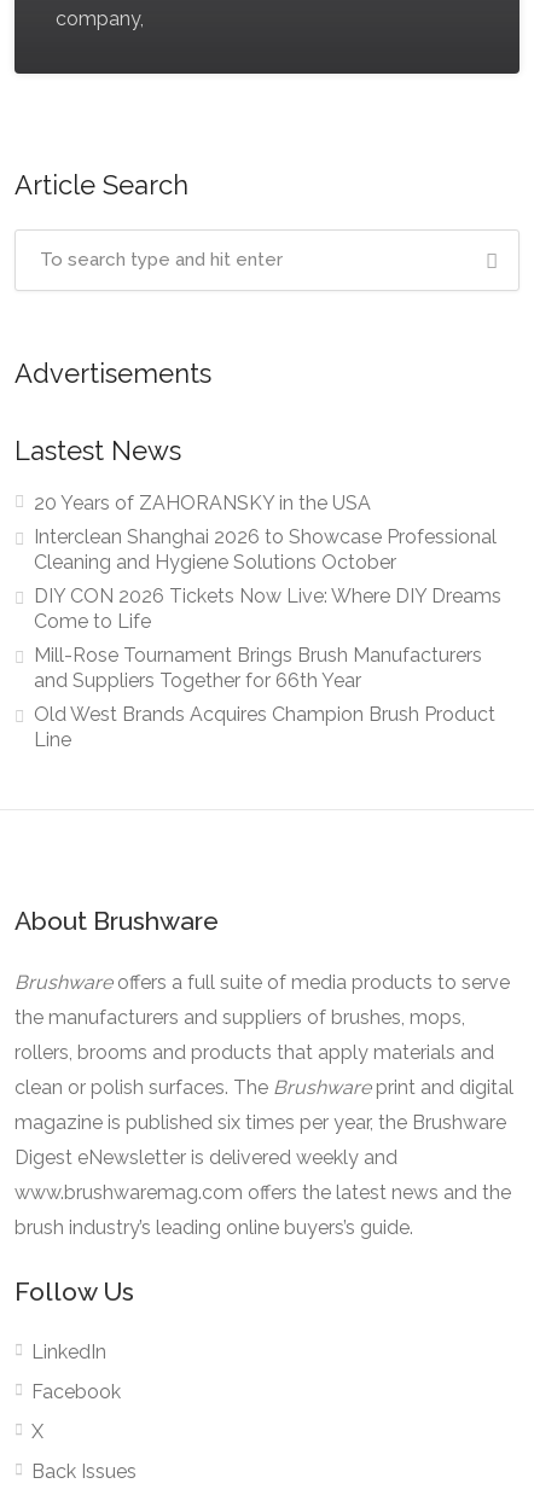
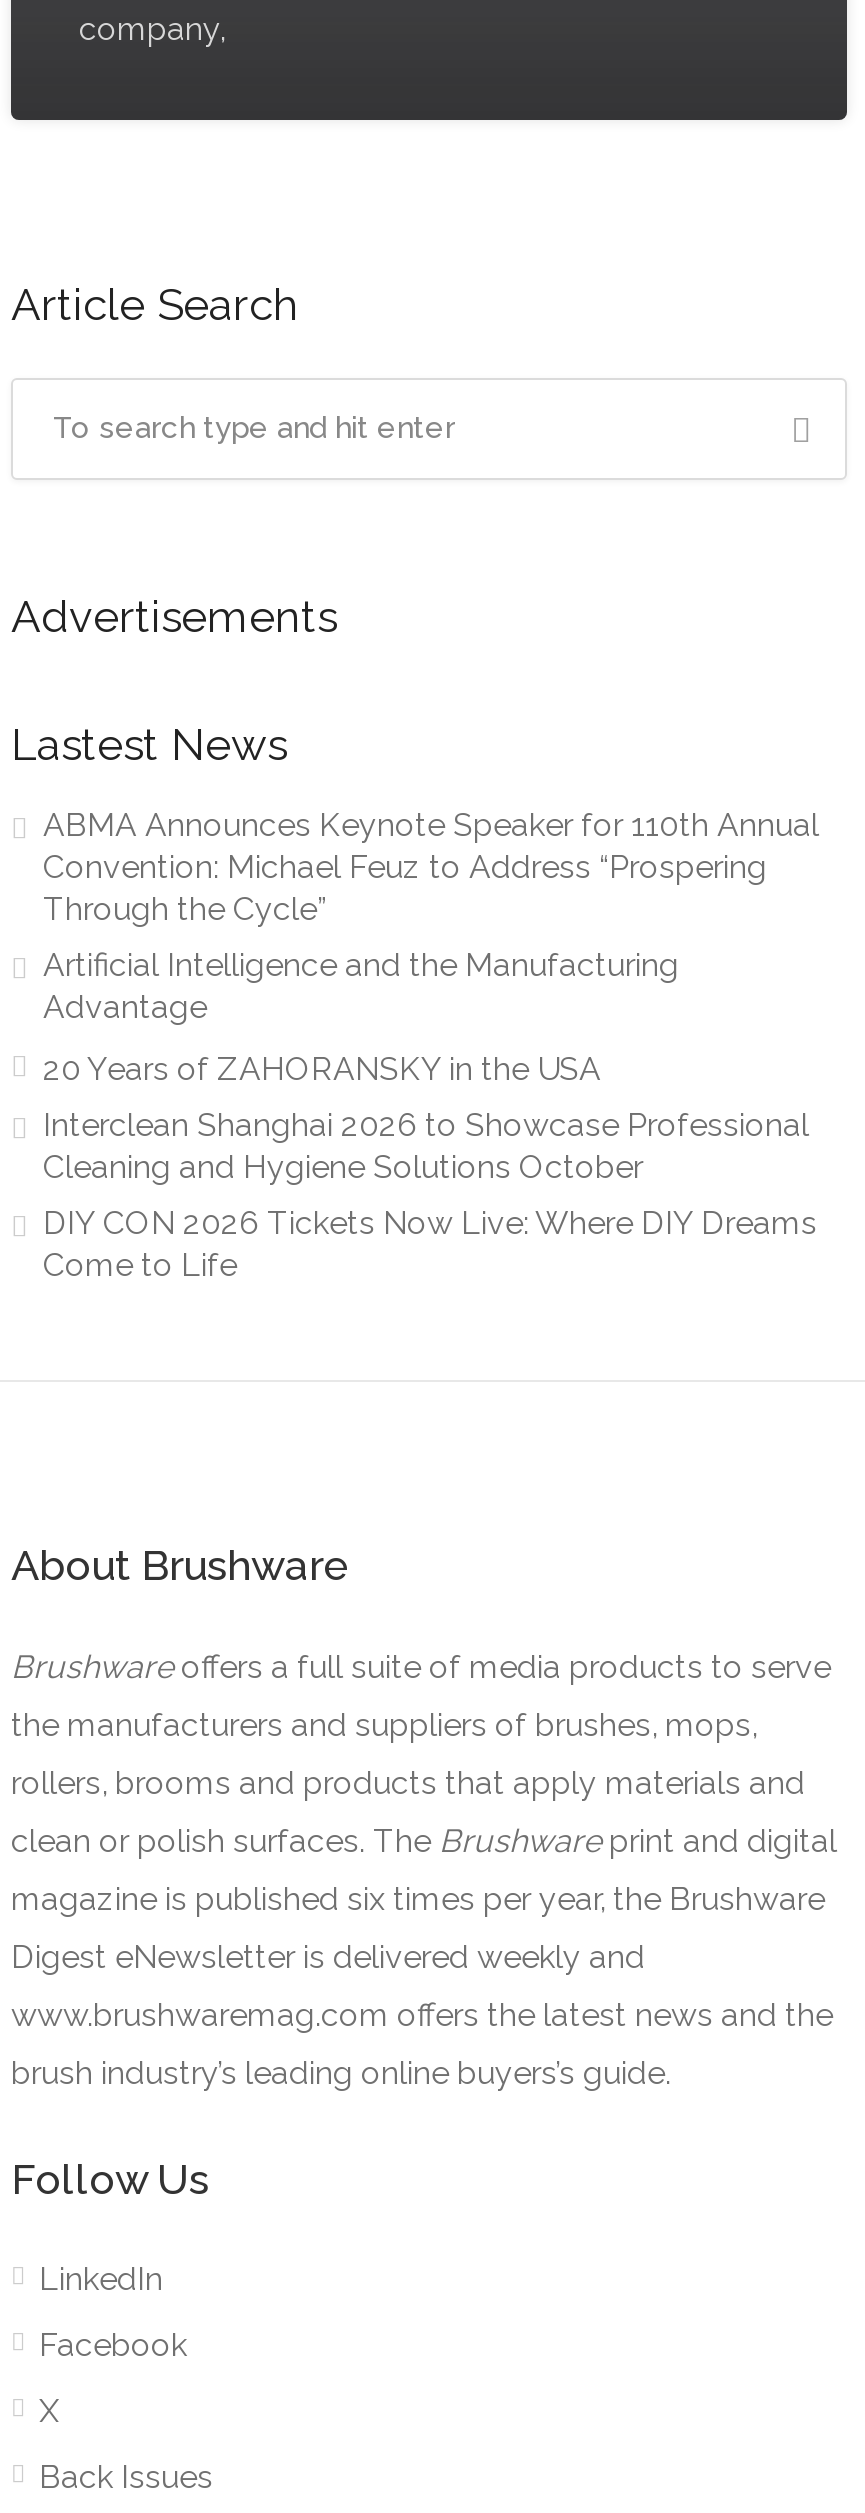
+ ABMA Announces Keynote Speaker for 110th Annual
+ Convention: Michael Feuz to Address “Prospering
+ Through the Cycle”
+ Artificial Intelligence and the Manufacturing
+ Advantage

moved down: 20 Years of ZAHORANSKY in the USA | Interclean Shanghai 2026 to Showcase Professional | Cleaning and Hygiene Solutions October | DIY CON 2026 Tickets Now Live: Where DIY Dreams | Come to Life

- Mill-Rose Tournament Brings Brush Manufacturers
- and Suppliers Together for 66th Year
- Old West Brands Acquires Champion Brush Product
- Line
